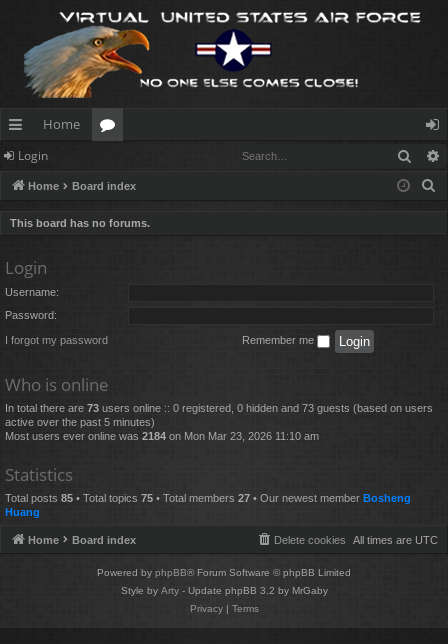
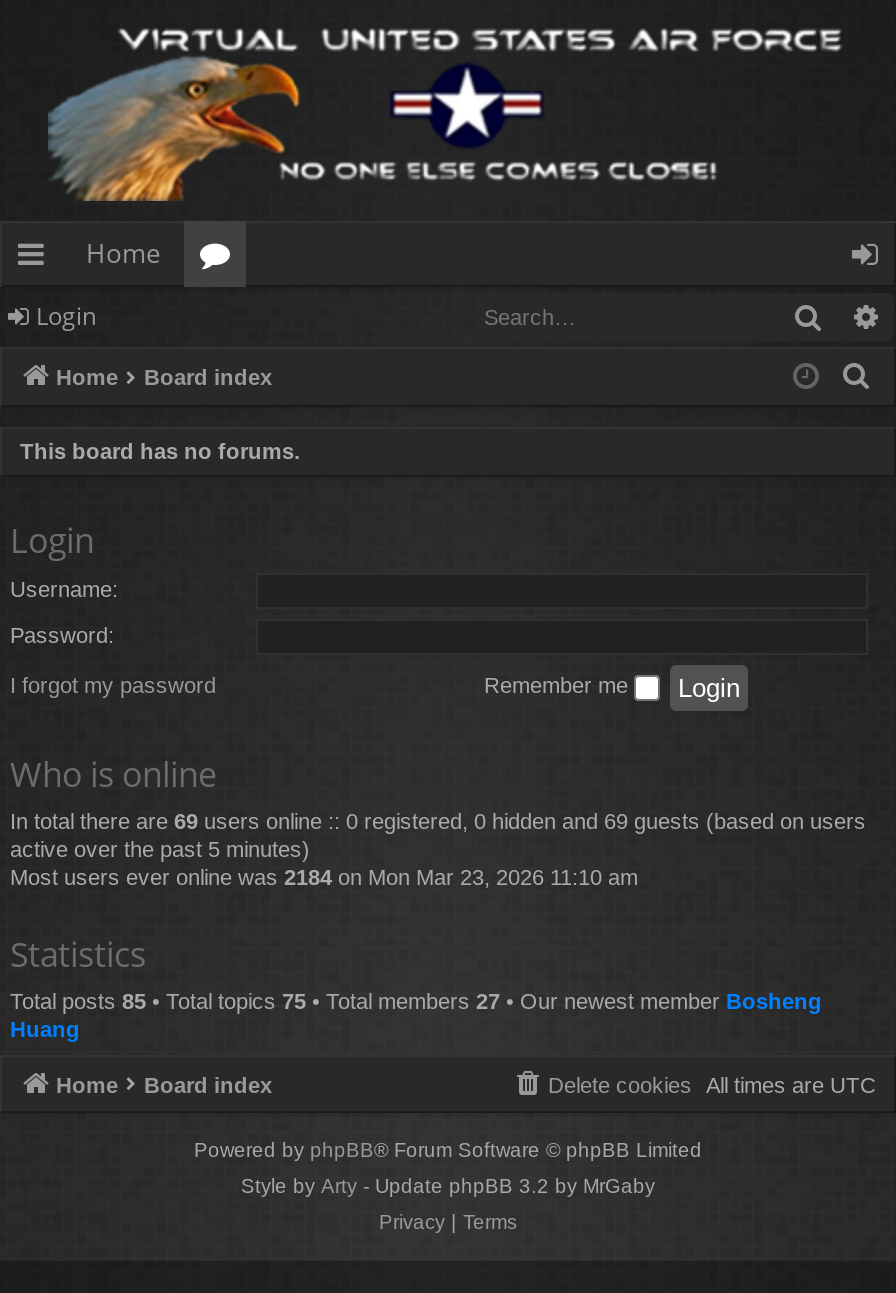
- In total there are 73 users online :: 0 registered, 0 hidden and 73 guests (based on users
+ In total there are 69 users online :: 0 registered, 0 hidden and 69 guests (based on users
